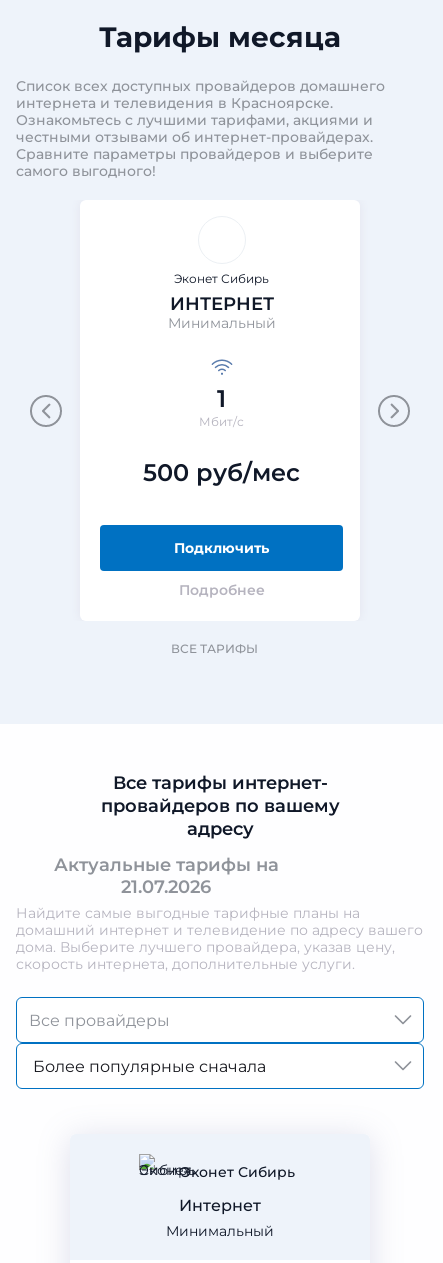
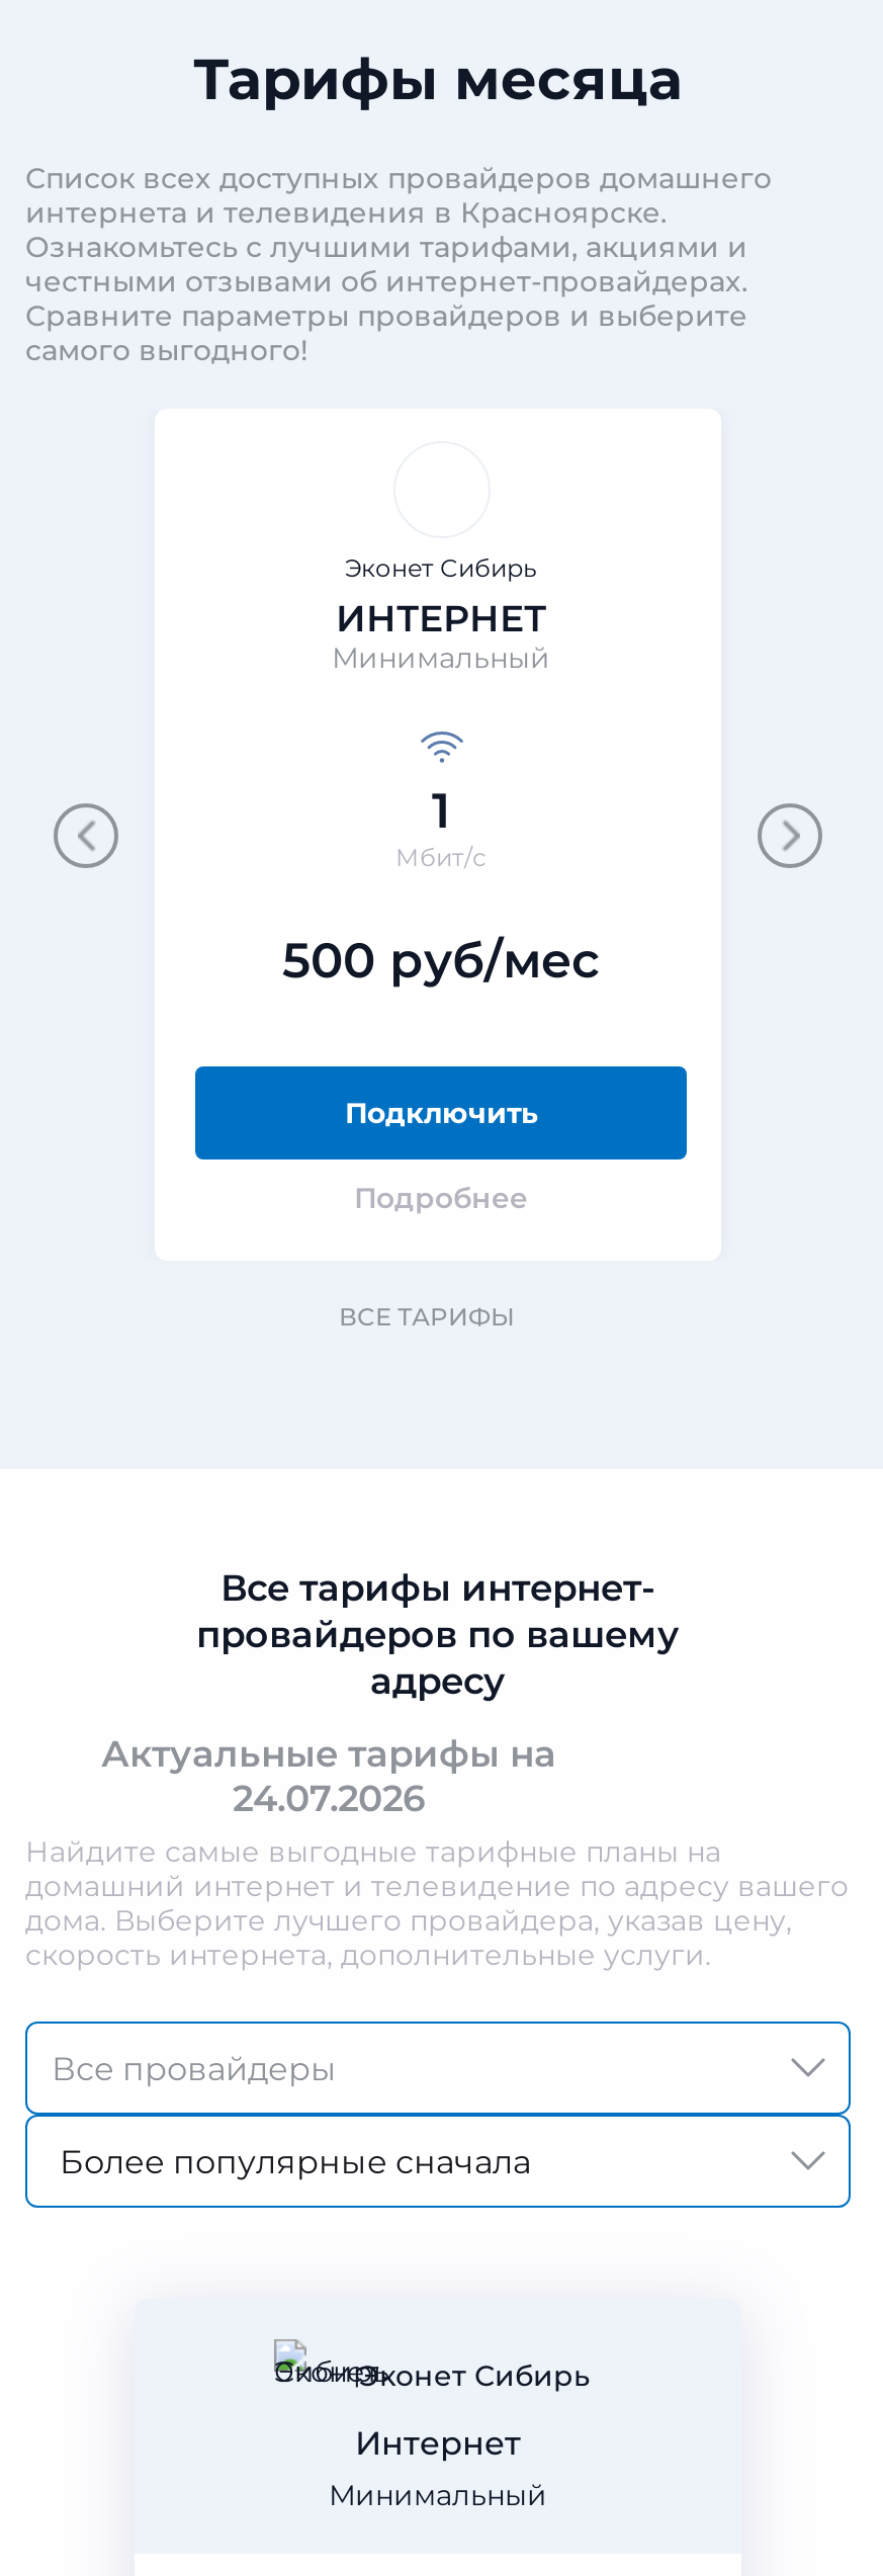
- 21.07.2026
+ 24.07.2026
